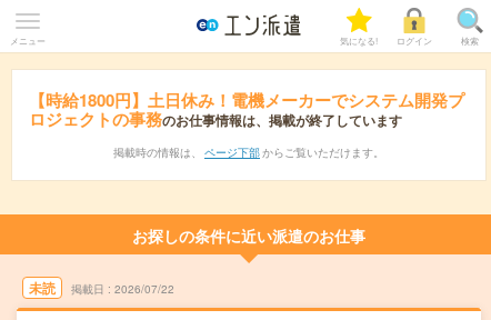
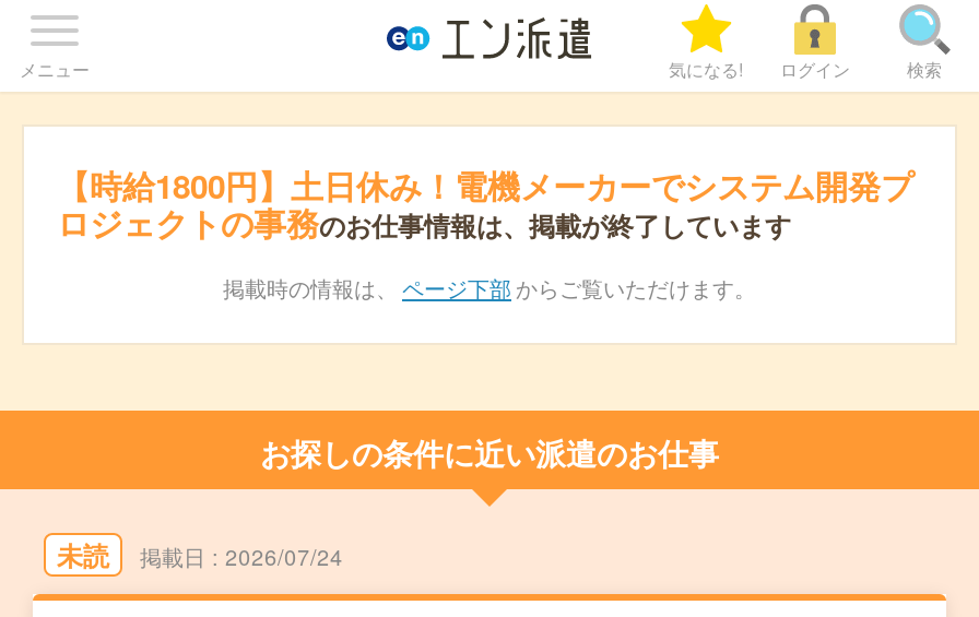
- 2026/07/22
+ 2026/07/24
